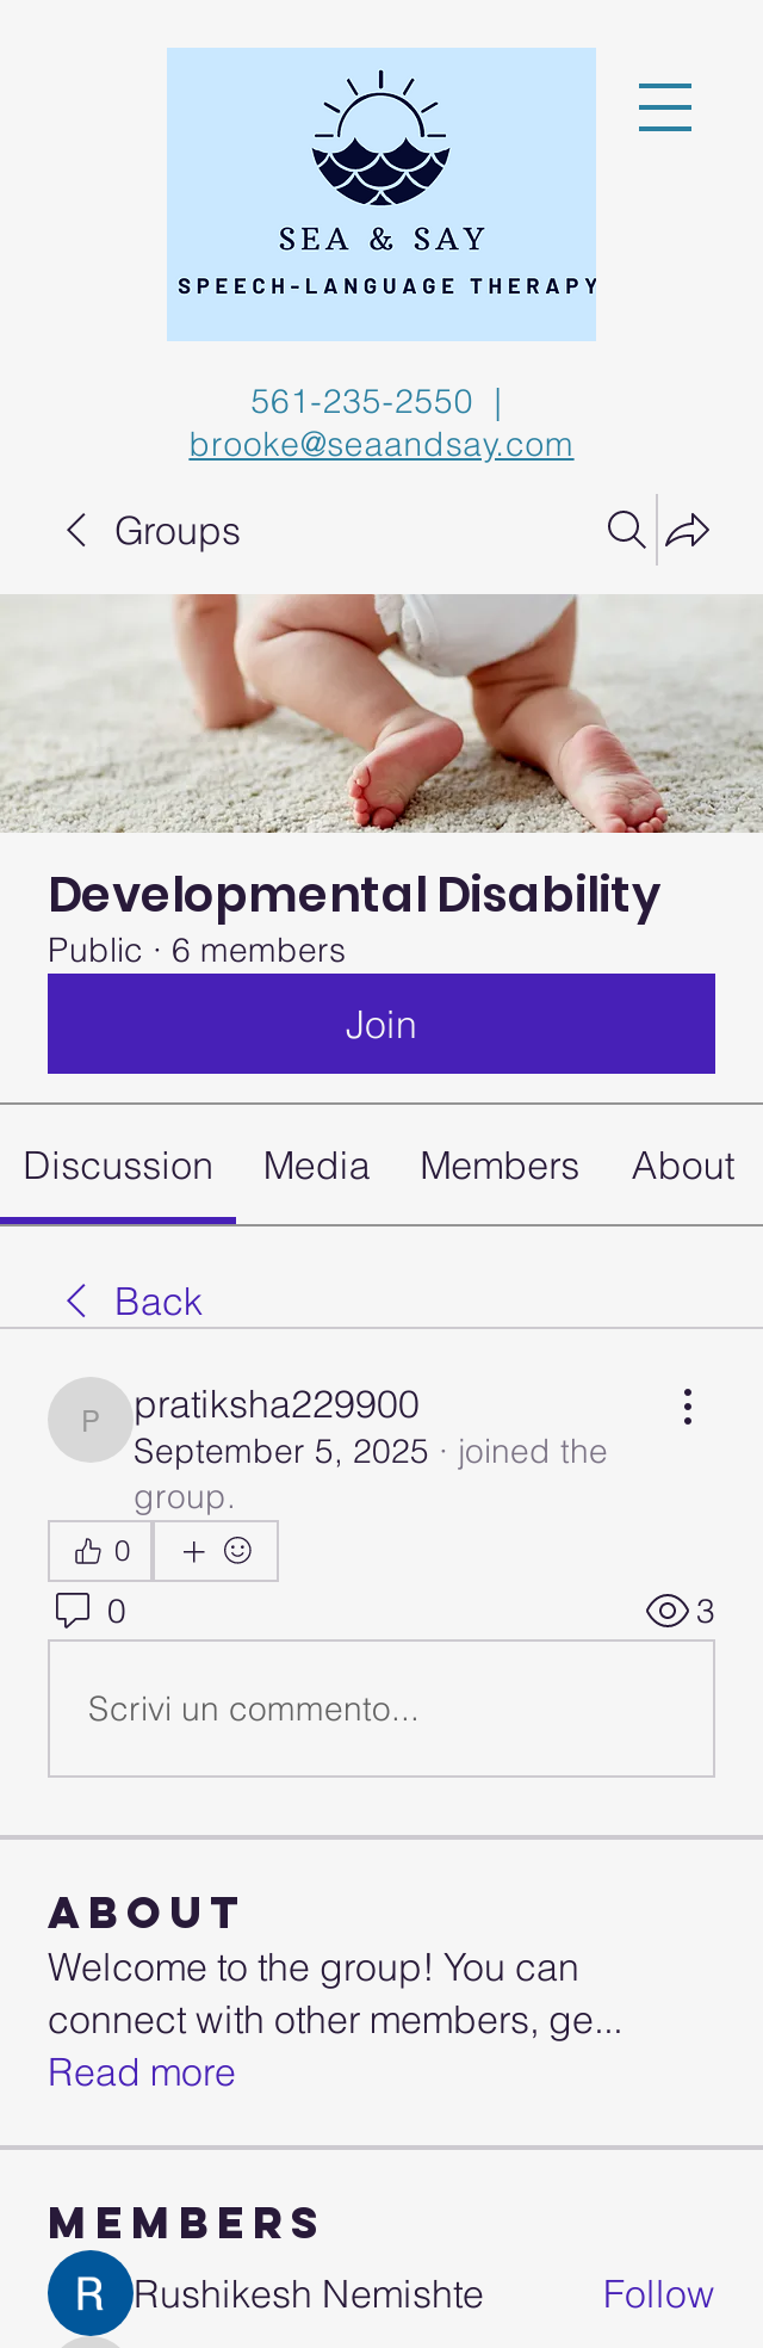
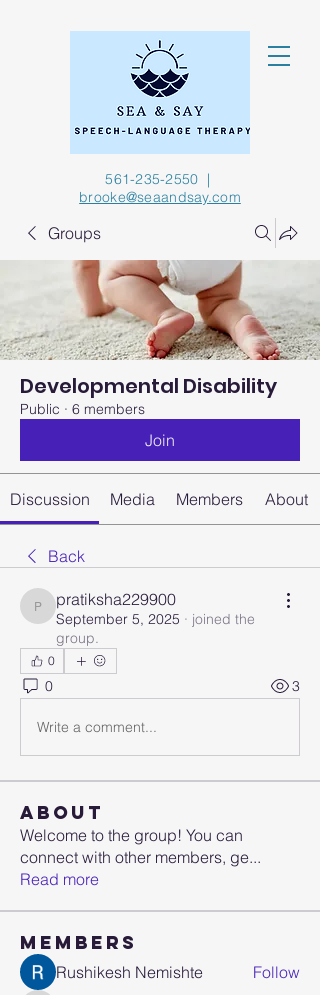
- Scrivi un commento...
+ Write a comment...
